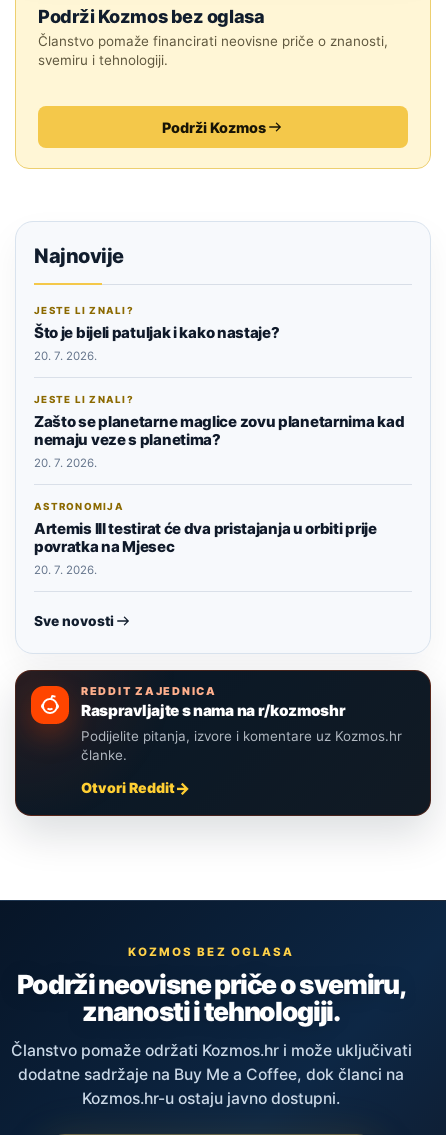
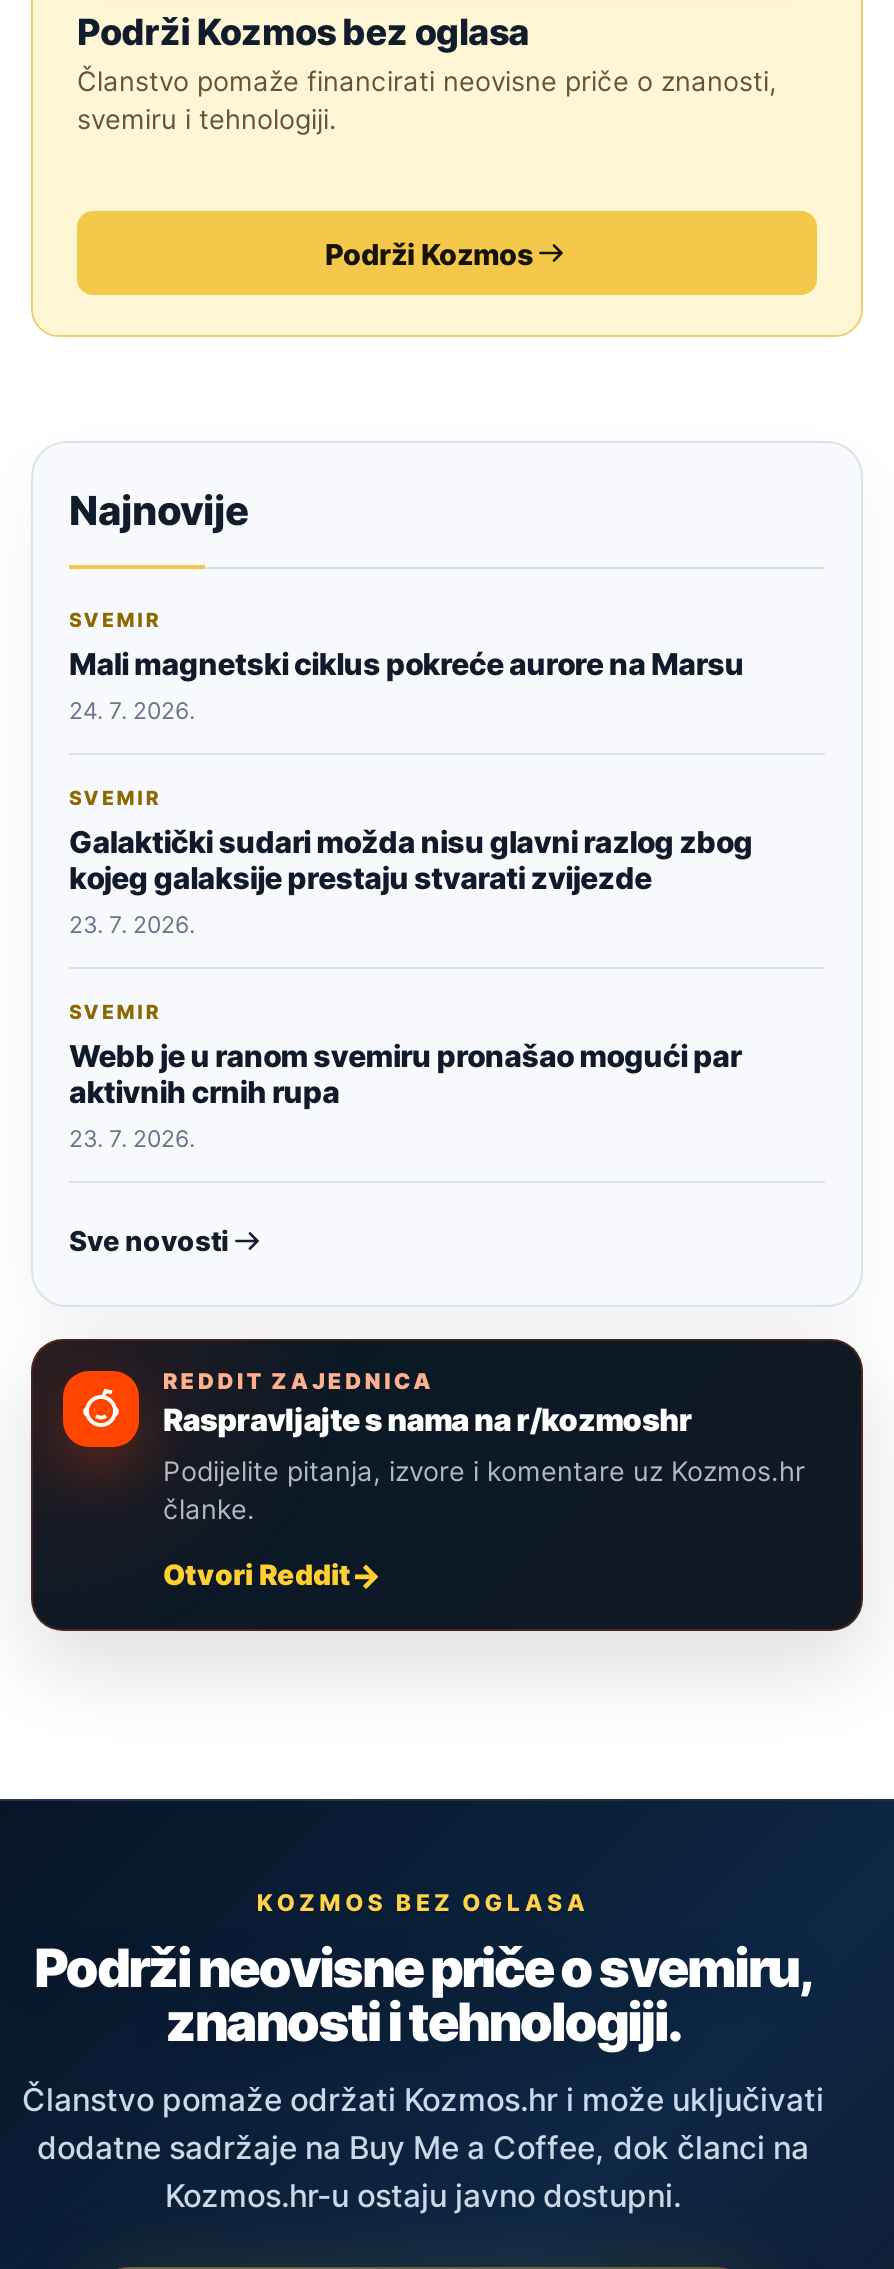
- JESTE LI ZNALI?
- Što je bijeli patuljak i kako nastaje?
- 20. 7. 2026.
+ SVEMIR
+ Mali magnetski ciklus pokreće aurore na Marsu
+ 24. 7. 2026.

- JESTE LI ZNALI?
- Zašto se planetarne maglice zovu planetarnima kad
- nemaju veze s planetima?
- 20. 7. 2026.
+ SVEMIR
+ Galaktički sudari možda nisu glavni razlog zbog
+ kojeg galaksije prestaju stvarati zvijezde
+ 23. 7. 2026.

- ASTRONOMIJA
- Artemis III testirat će dva pristajanja u orbiti prije
- povratka na Mjesec
- 20. 7. 2026.
+ SVEMIR
+ Webb je u ranom svemiru pronašao mogući par
+ aktivnih crnih rupa
+ 23. 7. 2026.
